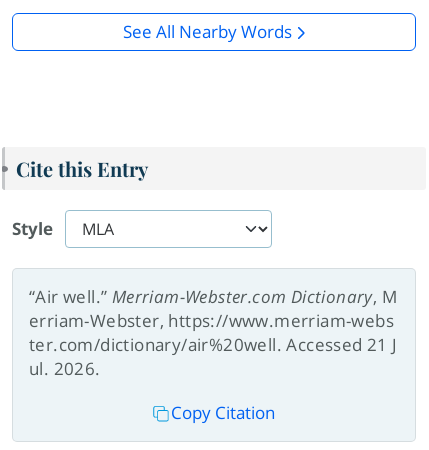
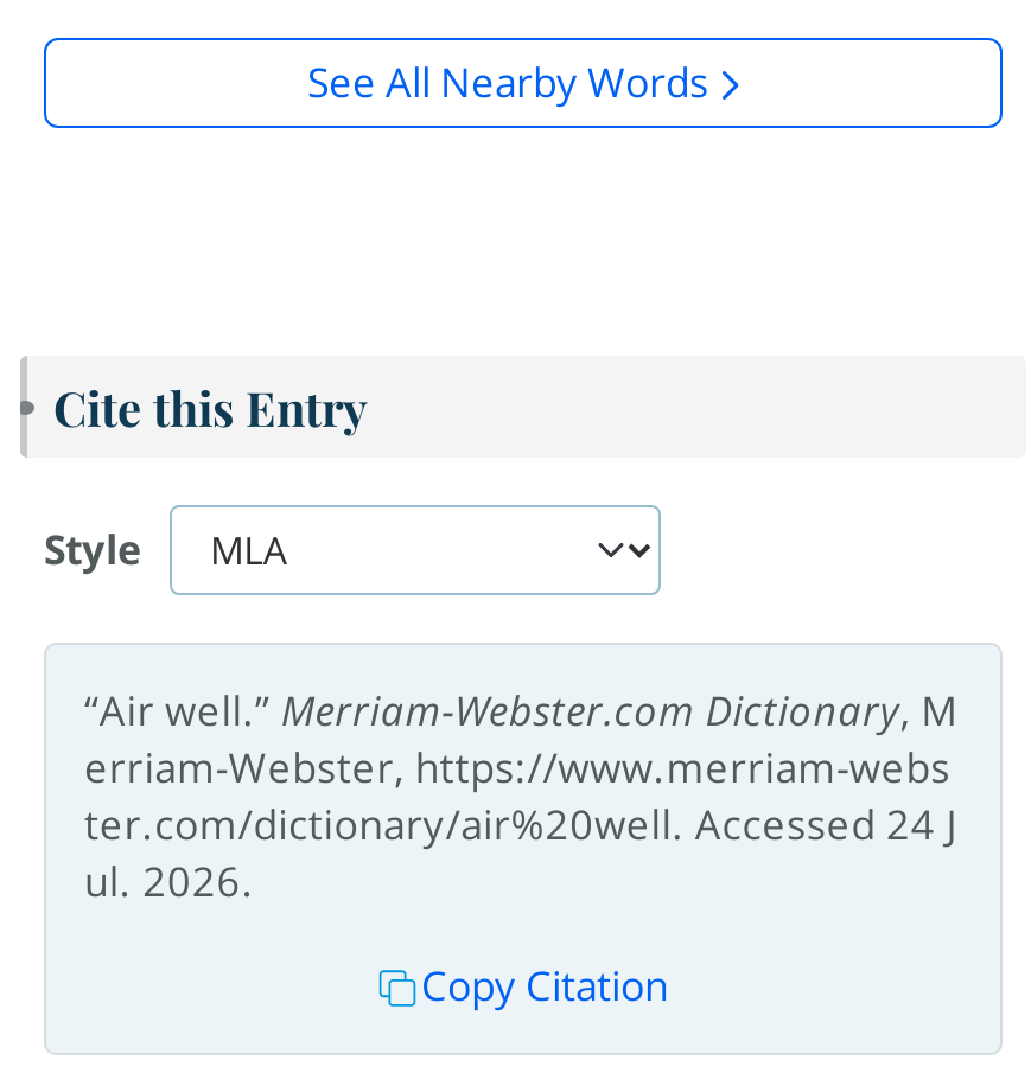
- ter.com/dictionary/air%20well. Accessed 21 J
+ ter.com/dictionary/air%20well. Accessed 24 J
